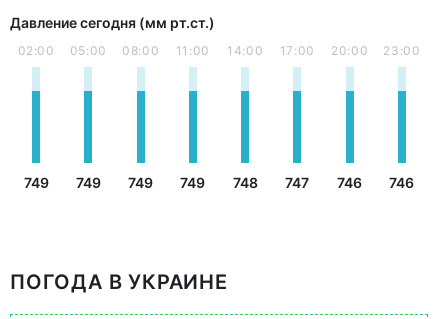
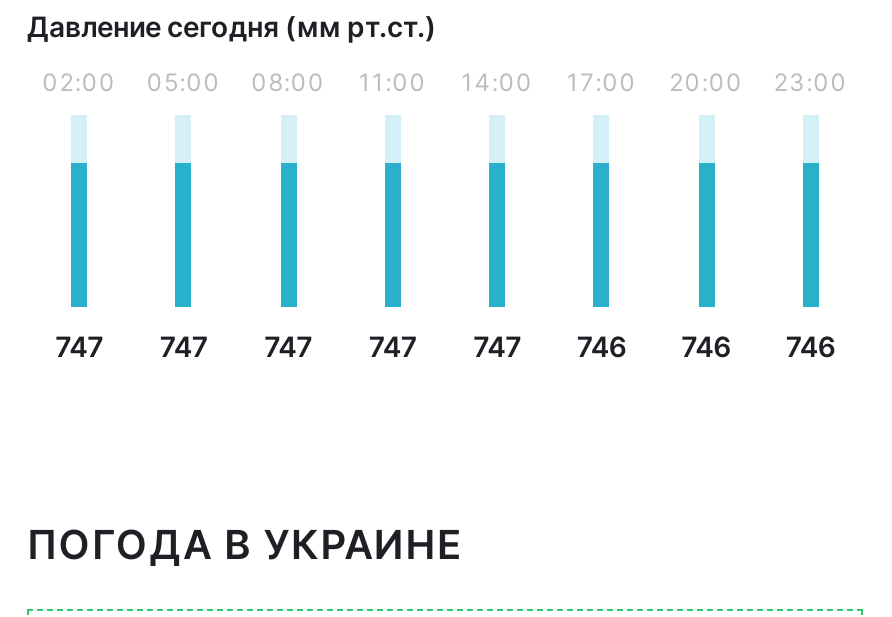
- 749
+ 747

- 749
+ 747

- 749
+ 747

- 749
+ 747

- 748
+ 747

- 747
+ 746
